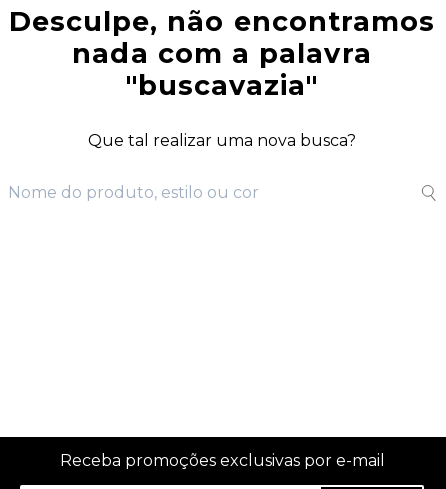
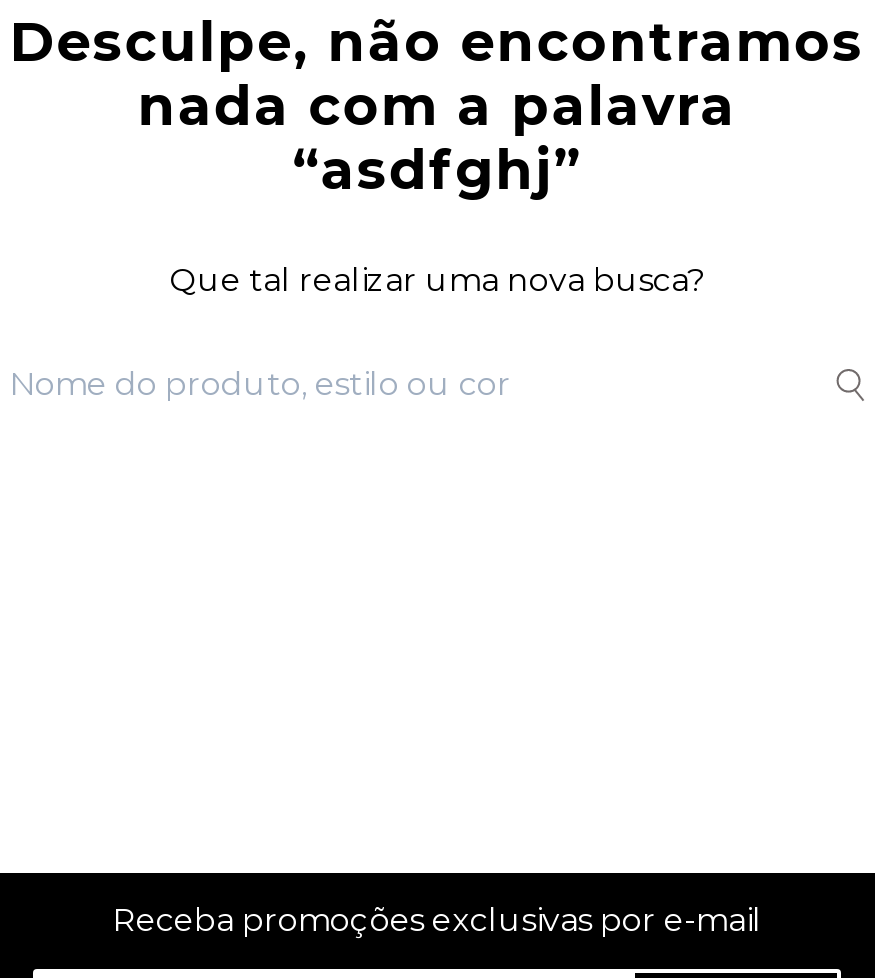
- "buscavazia"
+ “asdfghj”
